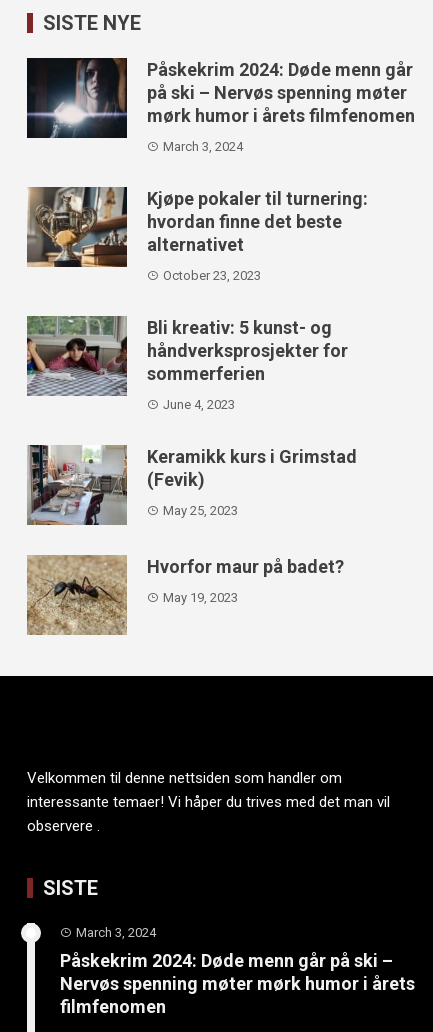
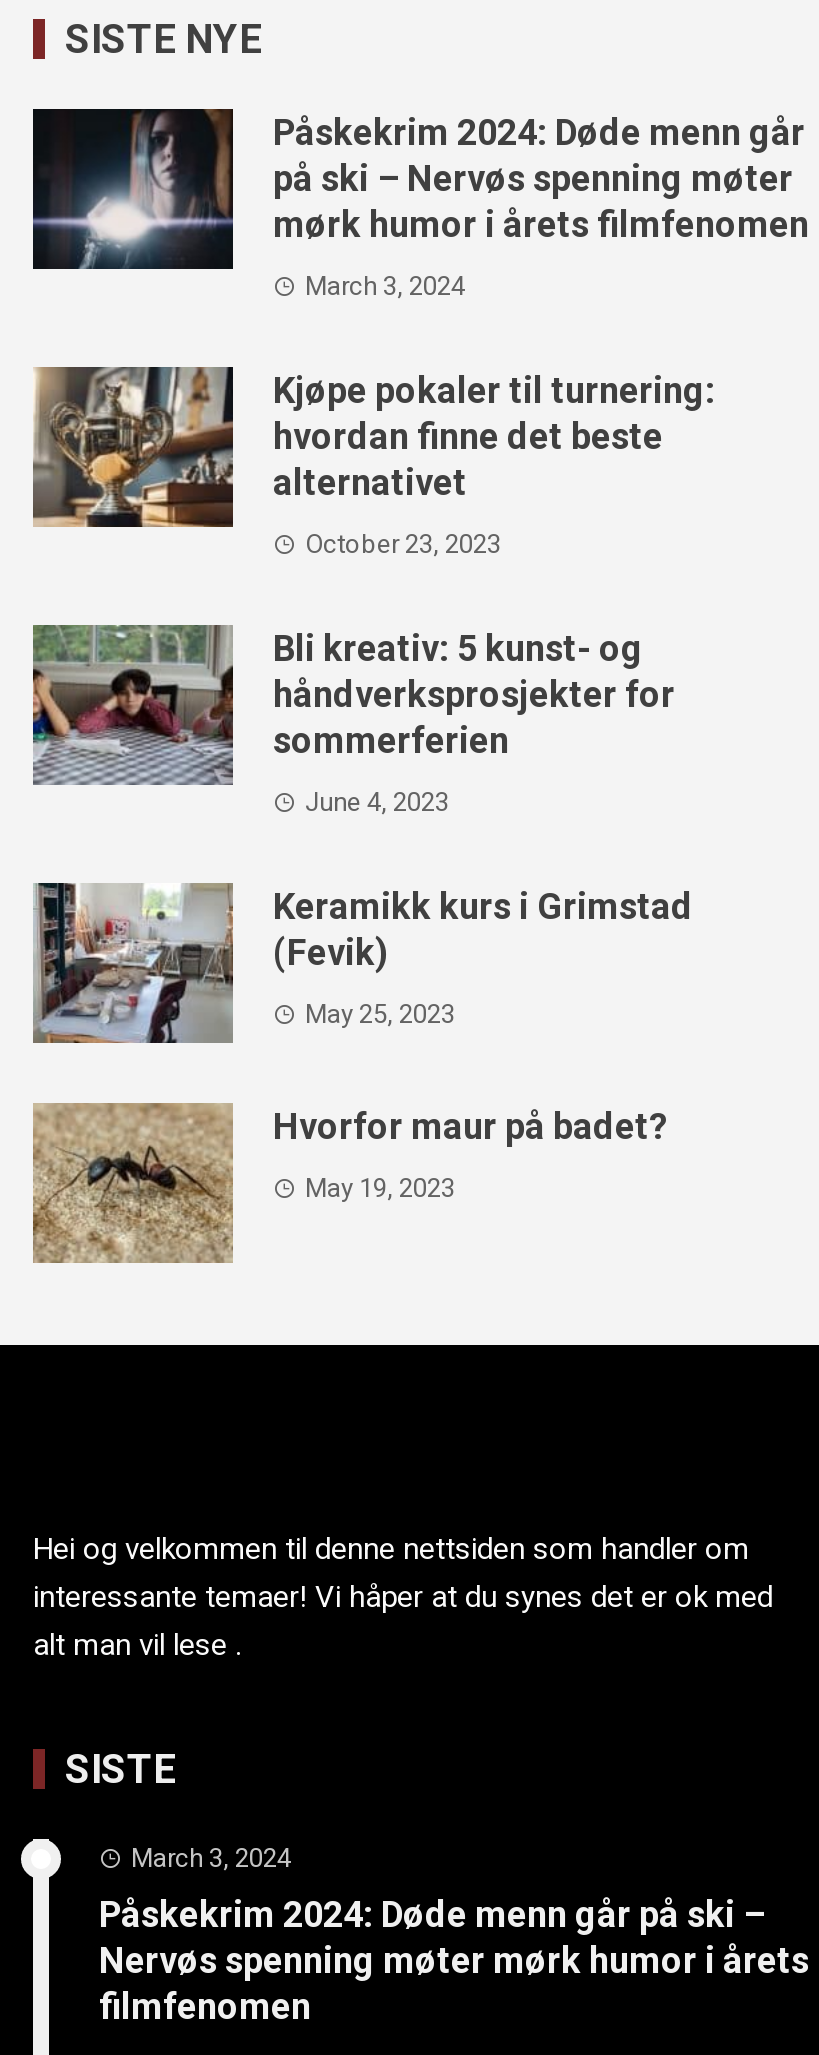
- Velkommen til denne nettsiden som handler om
- interessante temaer! Vi håper du trives med det man vil
- observere .
+ Hei og velkommen til denne nettsiden som handler om
+ interessante temaer! Vi håper at du synes det er ok med
+ alt man vil lese .
